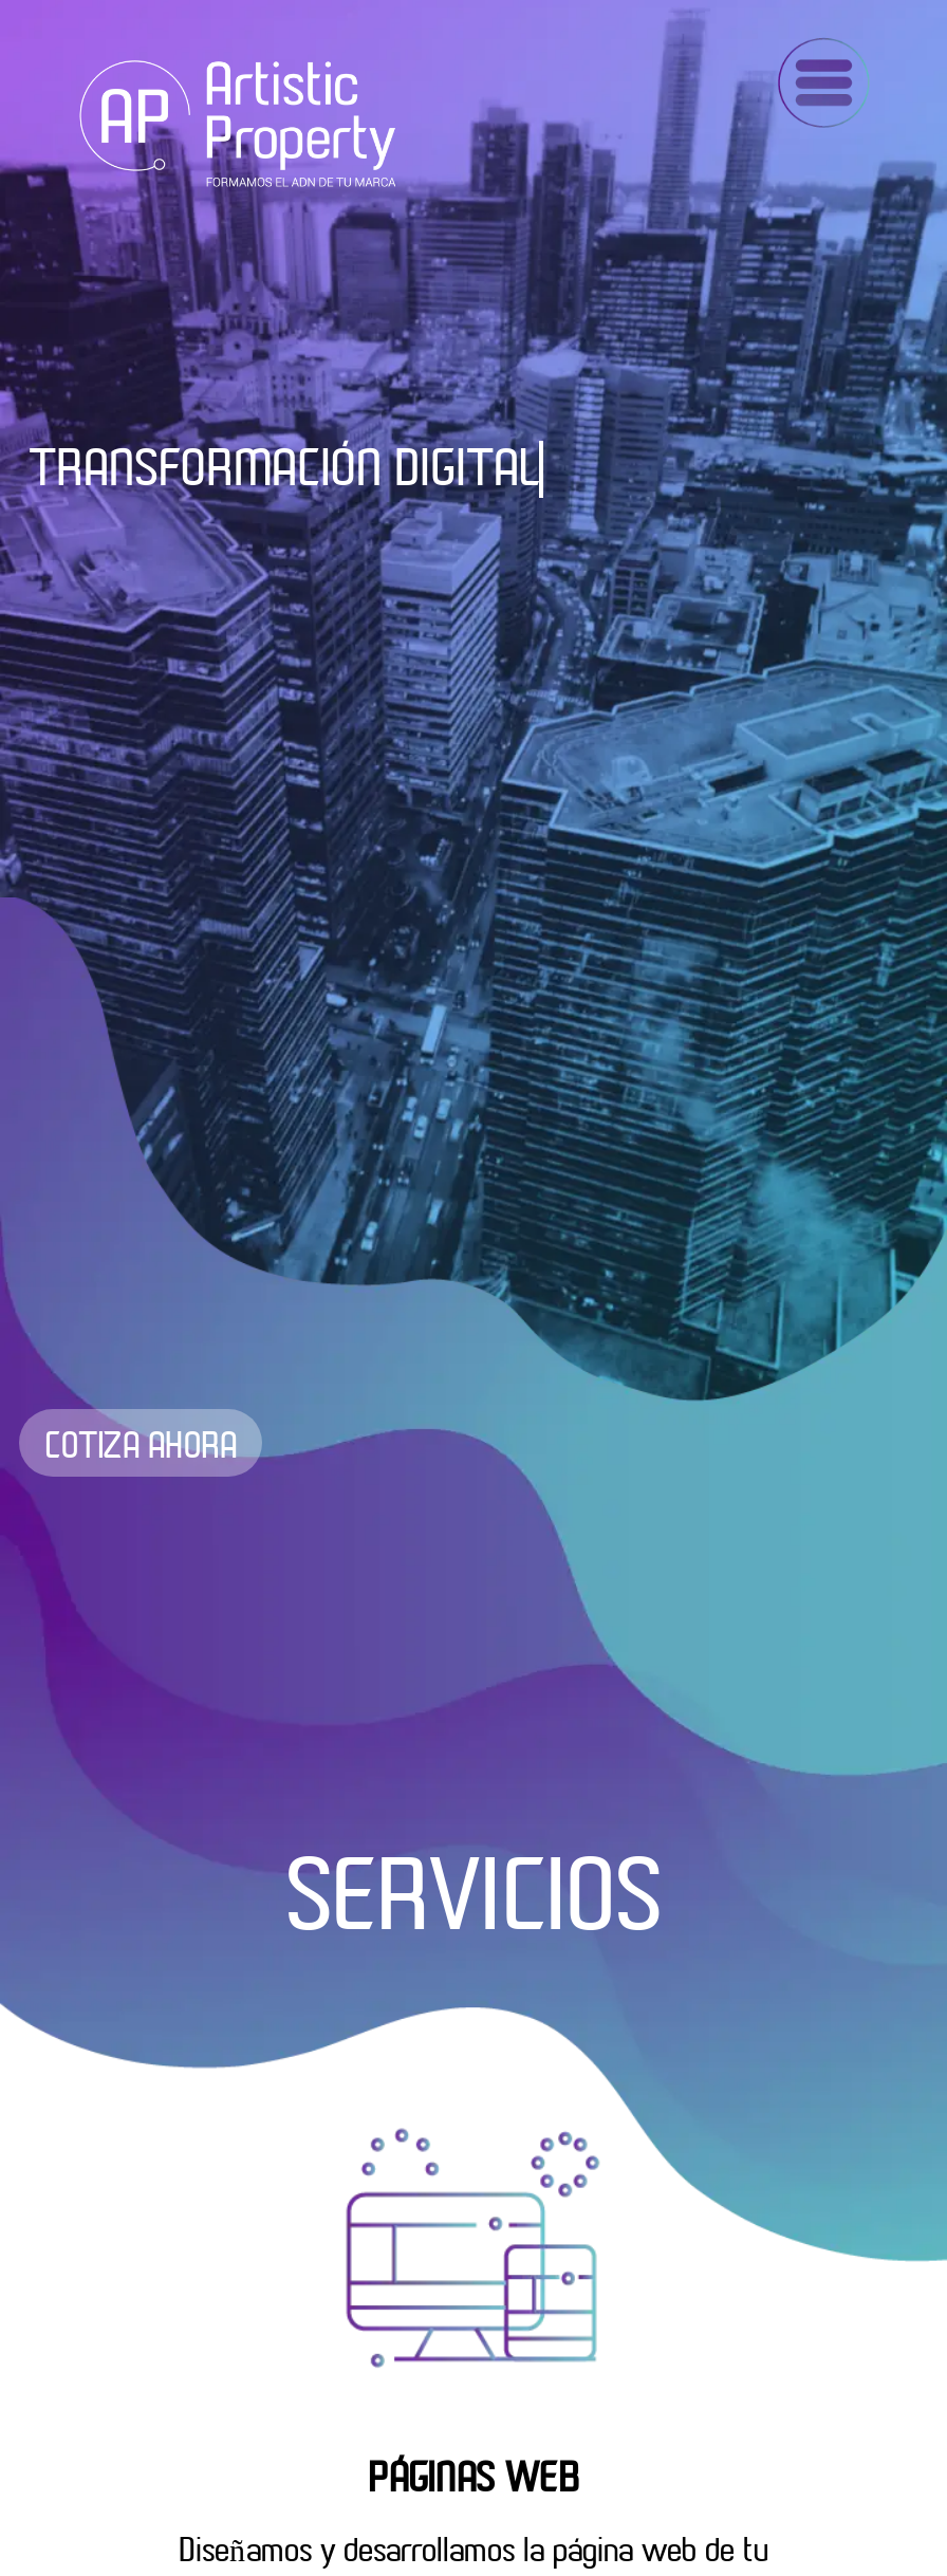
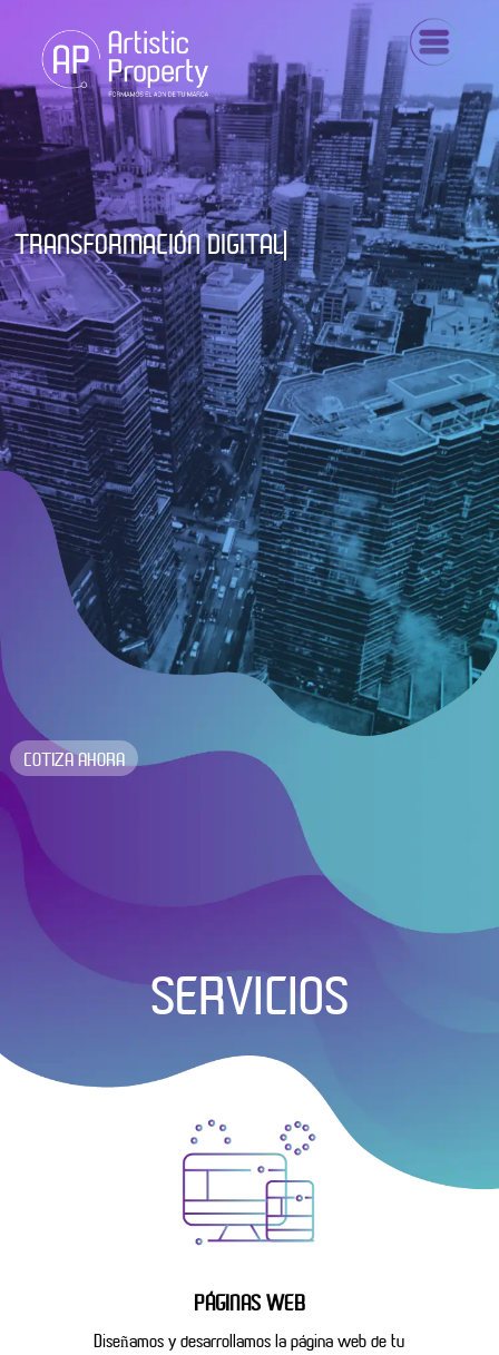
- TRANSF
+ TRANSFORMACIÓN DIGITA
